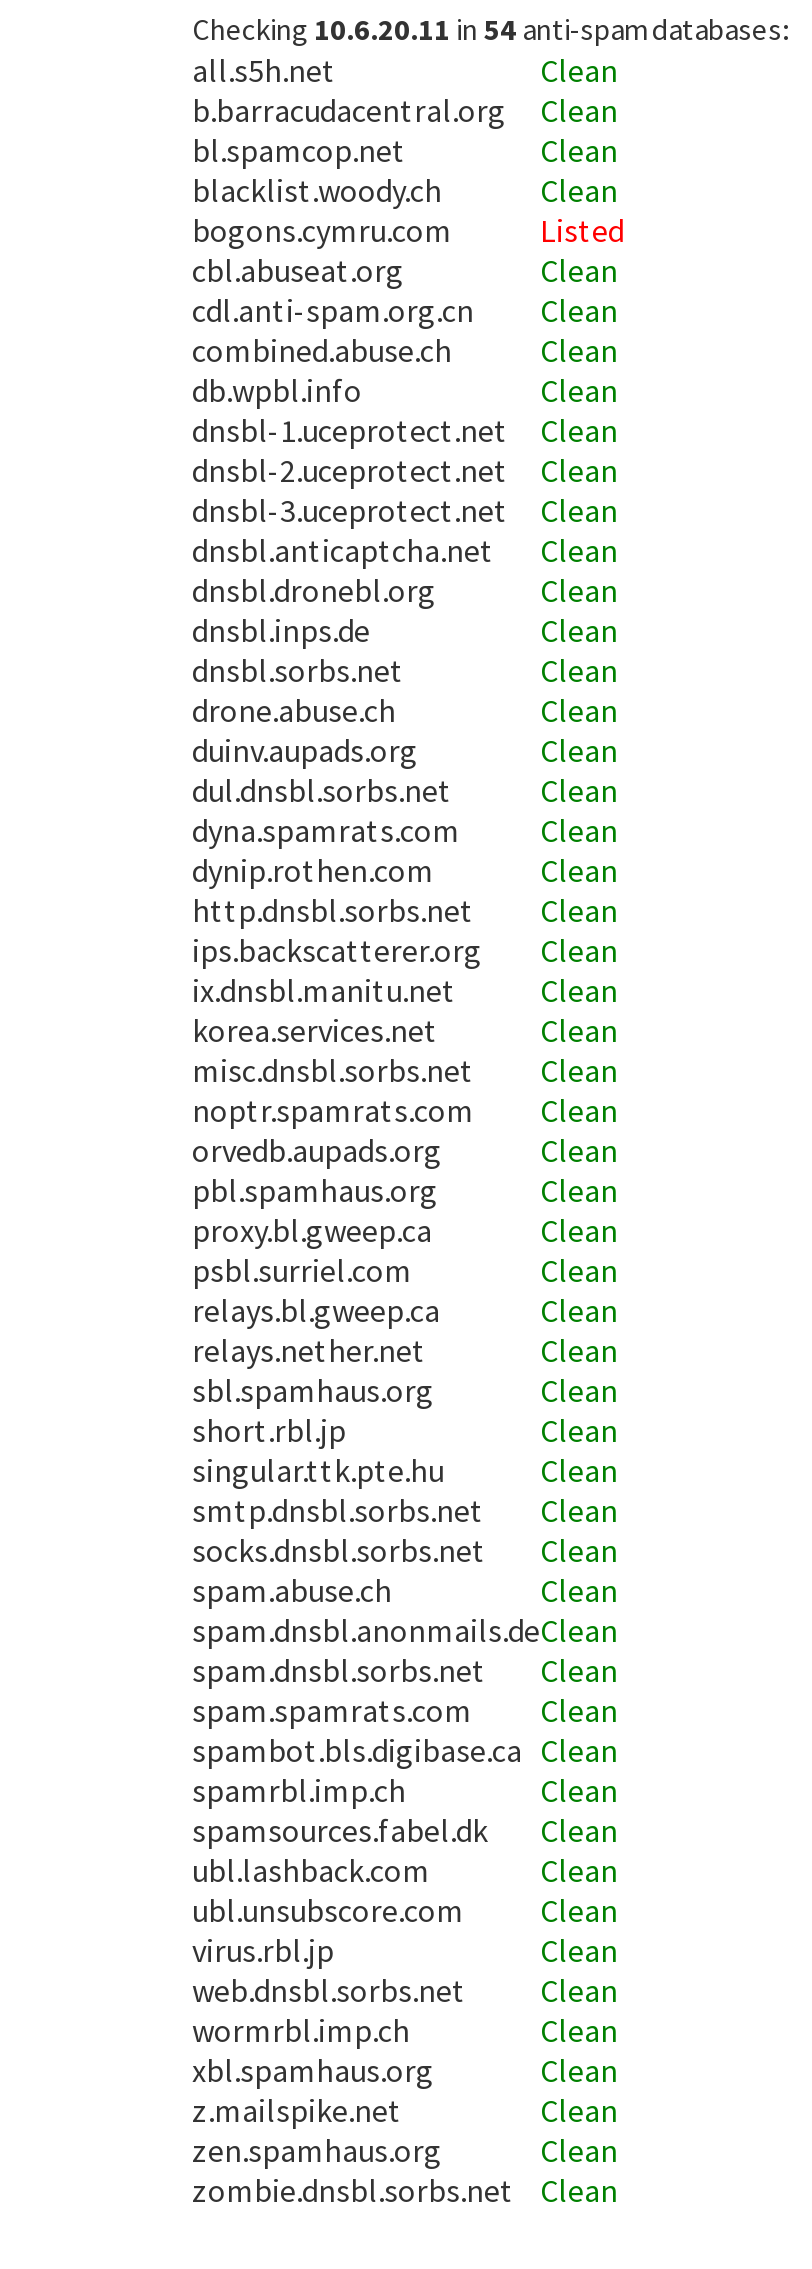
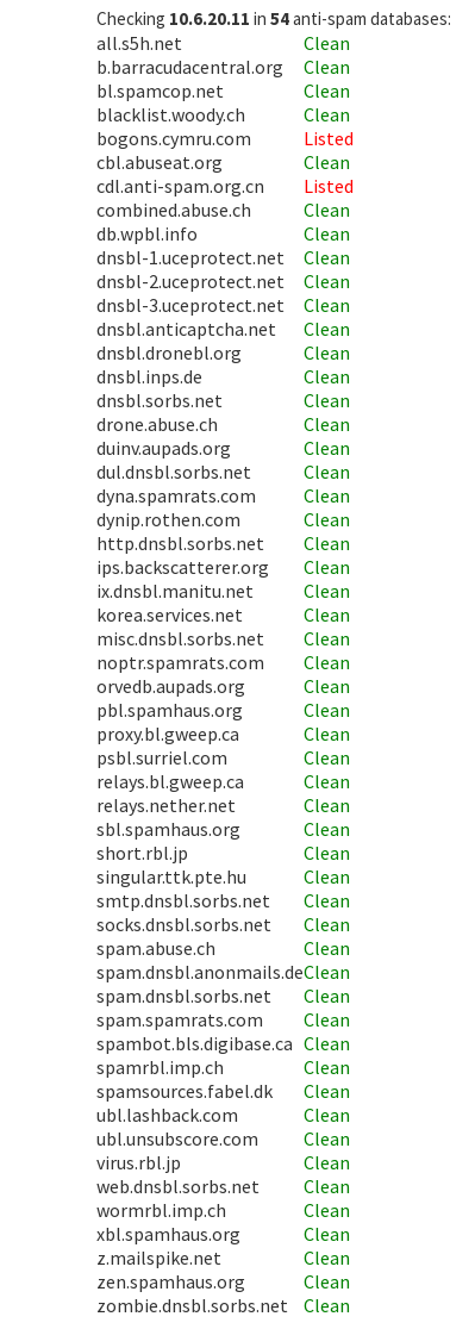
- Clean
+ Listed
